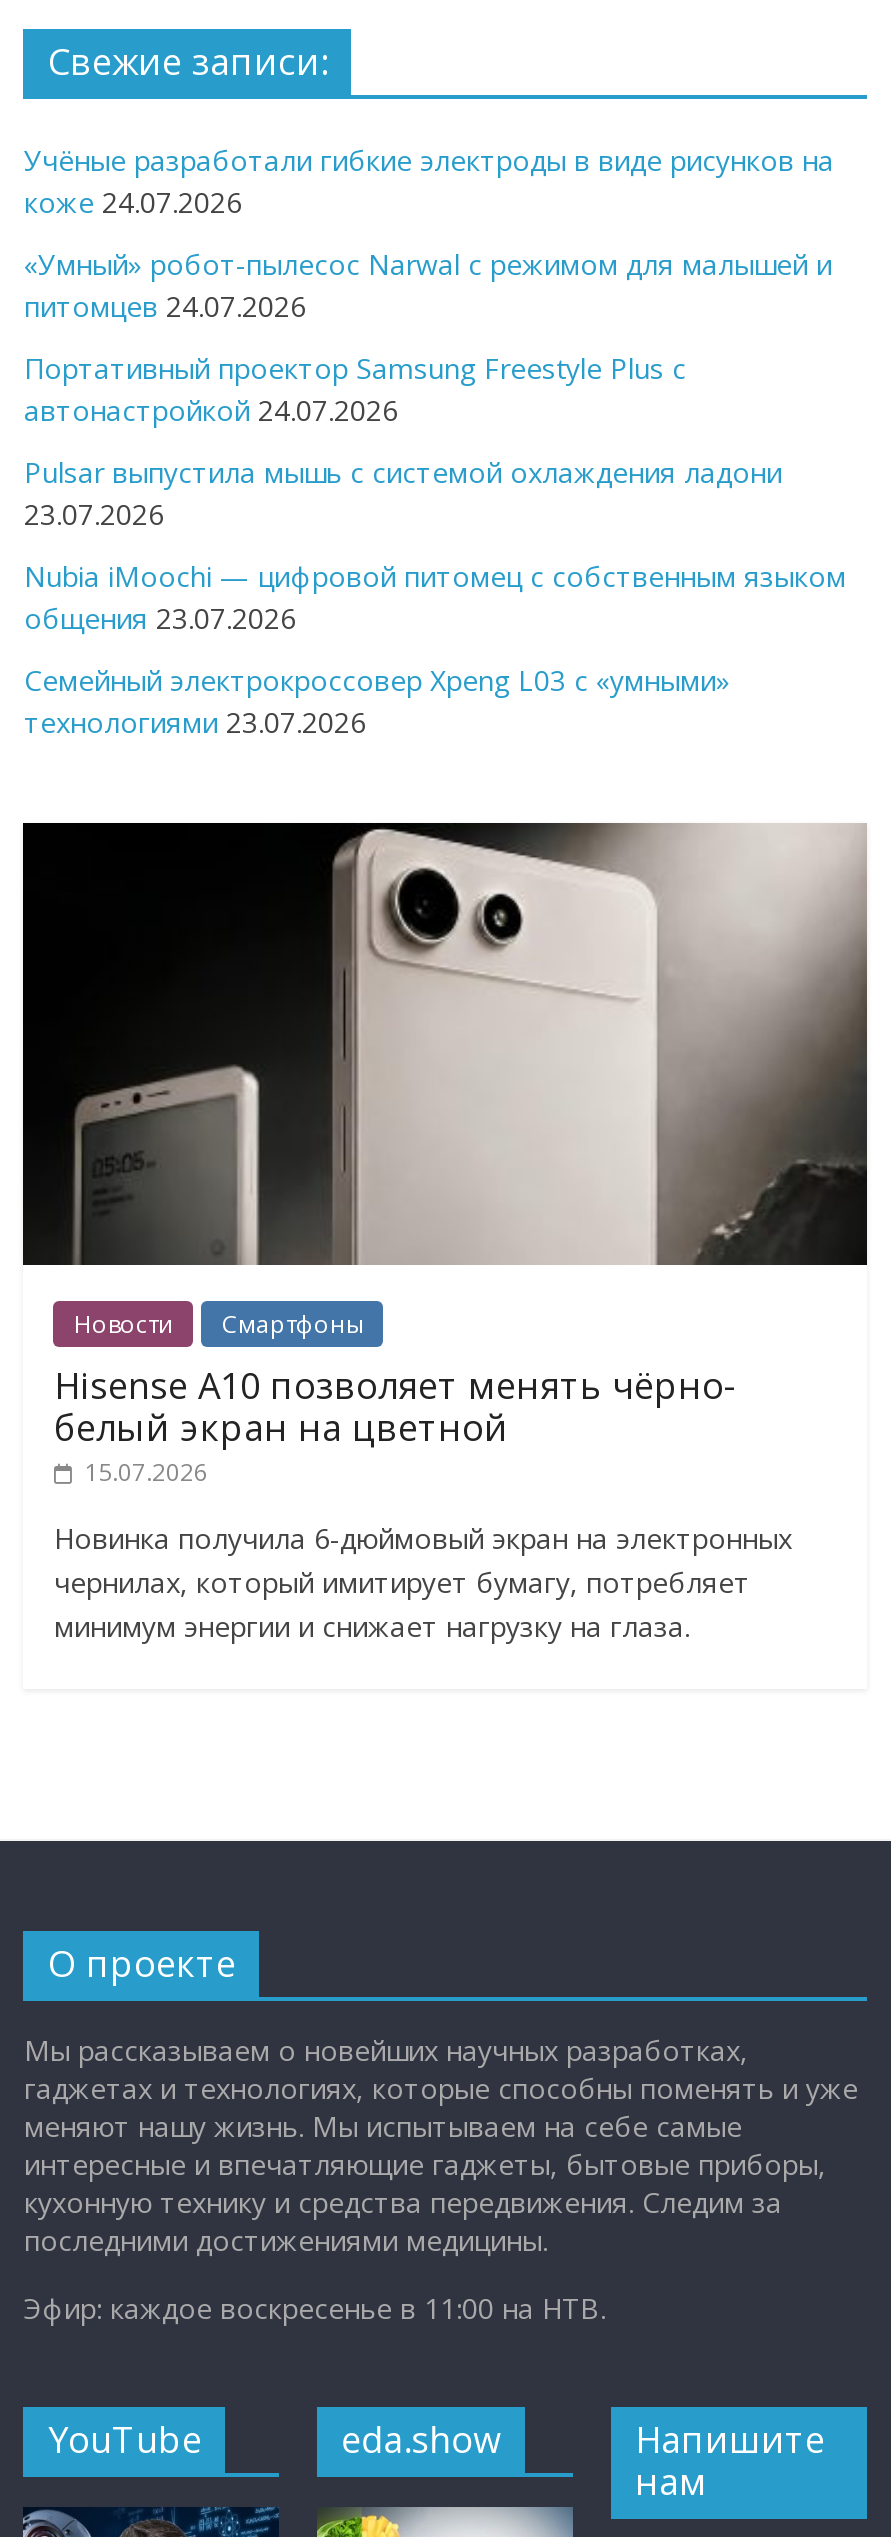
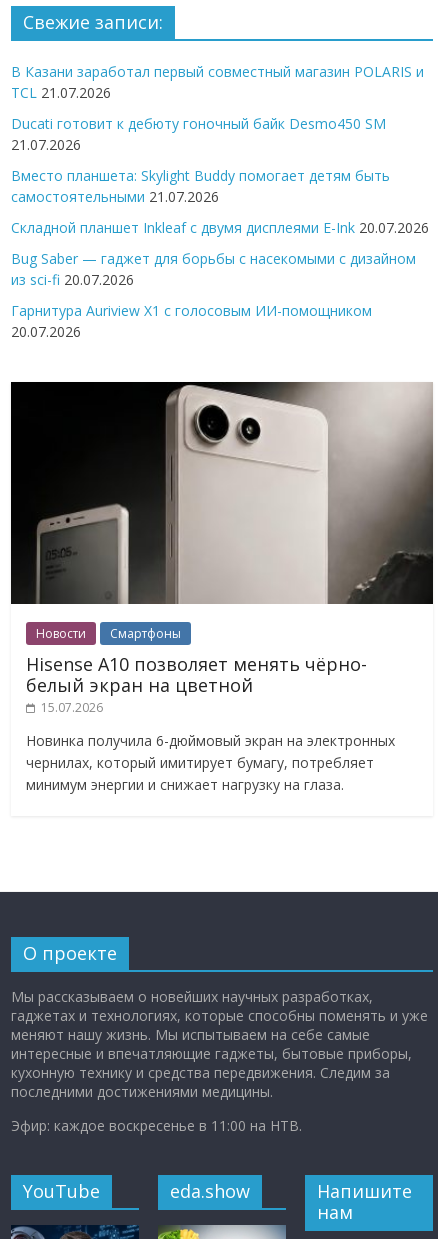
- Учёные разработали гибкие электроды в виде рисунков на
- коже 24.07.2026
+ В Казани заработал первый совместный магазин POLARIS и
+ TCL 21.07.2026

- «Умный» робот-пылесос Narwal с режимом для малышей и
- питомцев 24.07.2026
+ Ducati готовит к дебюту гоночный байк Desmo450 SM
+ 21.07.2026

- Портативный проектор Samsung Freestyle Plus с
- автонастройкой 24.07.2026
+ Вместо планшета: Skylight Buddy помогает детям быть
+ самостоятельными 21.07.2026

- Pulsar выпустила мышь с системой охлаждения ладони
- 23.07.2026
+ Складной планшет Inkleaf с двумя дисплеями E-Ink 20.07.2026

- Nubia iMoochi — цифровой питомец с собственным языком
- общения 23.07.2026
+ Bug Saber — гаджет для борьбы с насекомыми с дизайном
+ из sci-fi 20.07.2026

- Семейный электрокроссовер Xpeng L03 с «умными»
- технологиями 23.07.2026
+ Гарнитура Auriview X1 с голосовым ИИ-помощником
+ 20.07.2026
